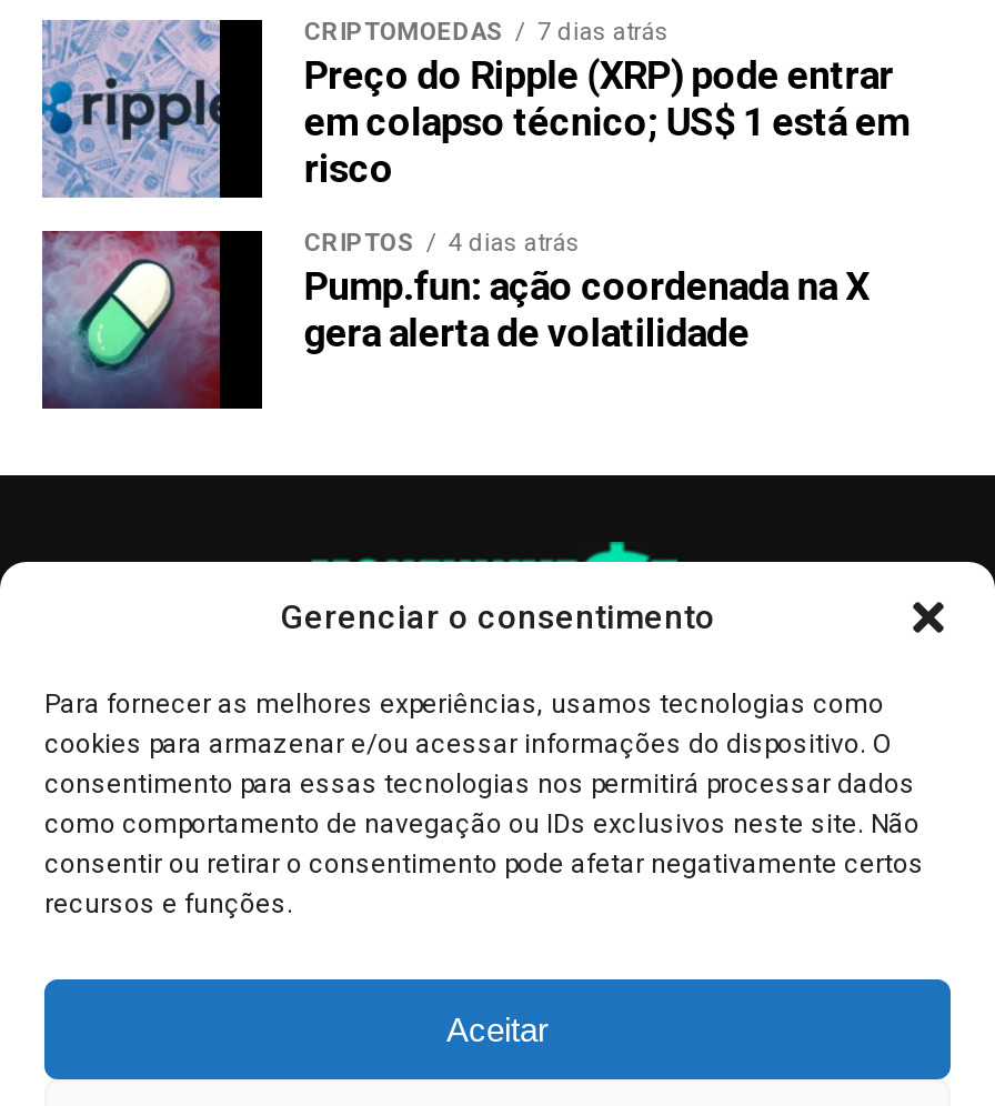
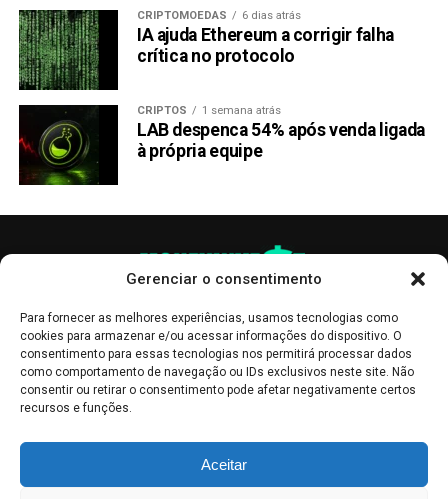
- [image]
- 7 dias atrás
- Preço do Ripple (XRP) pode entrar
- em colapso técnico; US$ 1 está em
- risco
+ [image]
+ 6 dias atrás
+ IA ajuda Ethereum a corrigir falha
+ crítica no protocolo

- [image]
- 4 dias atrás
- Pump.fun: ação coordenada na X
- gera alerta de volatilidade
+ [image]
+ 1 semana atrás
+ LAB despenca 54% após venda ligada
+ à própria equipe
